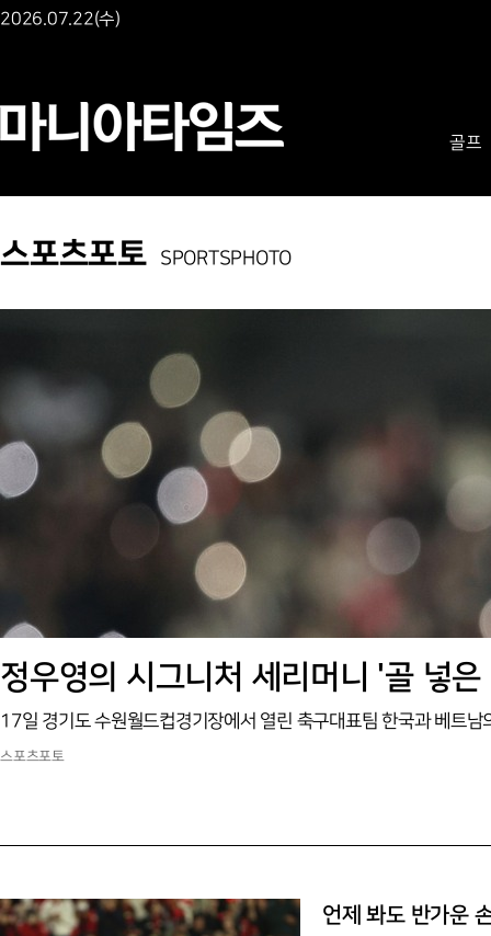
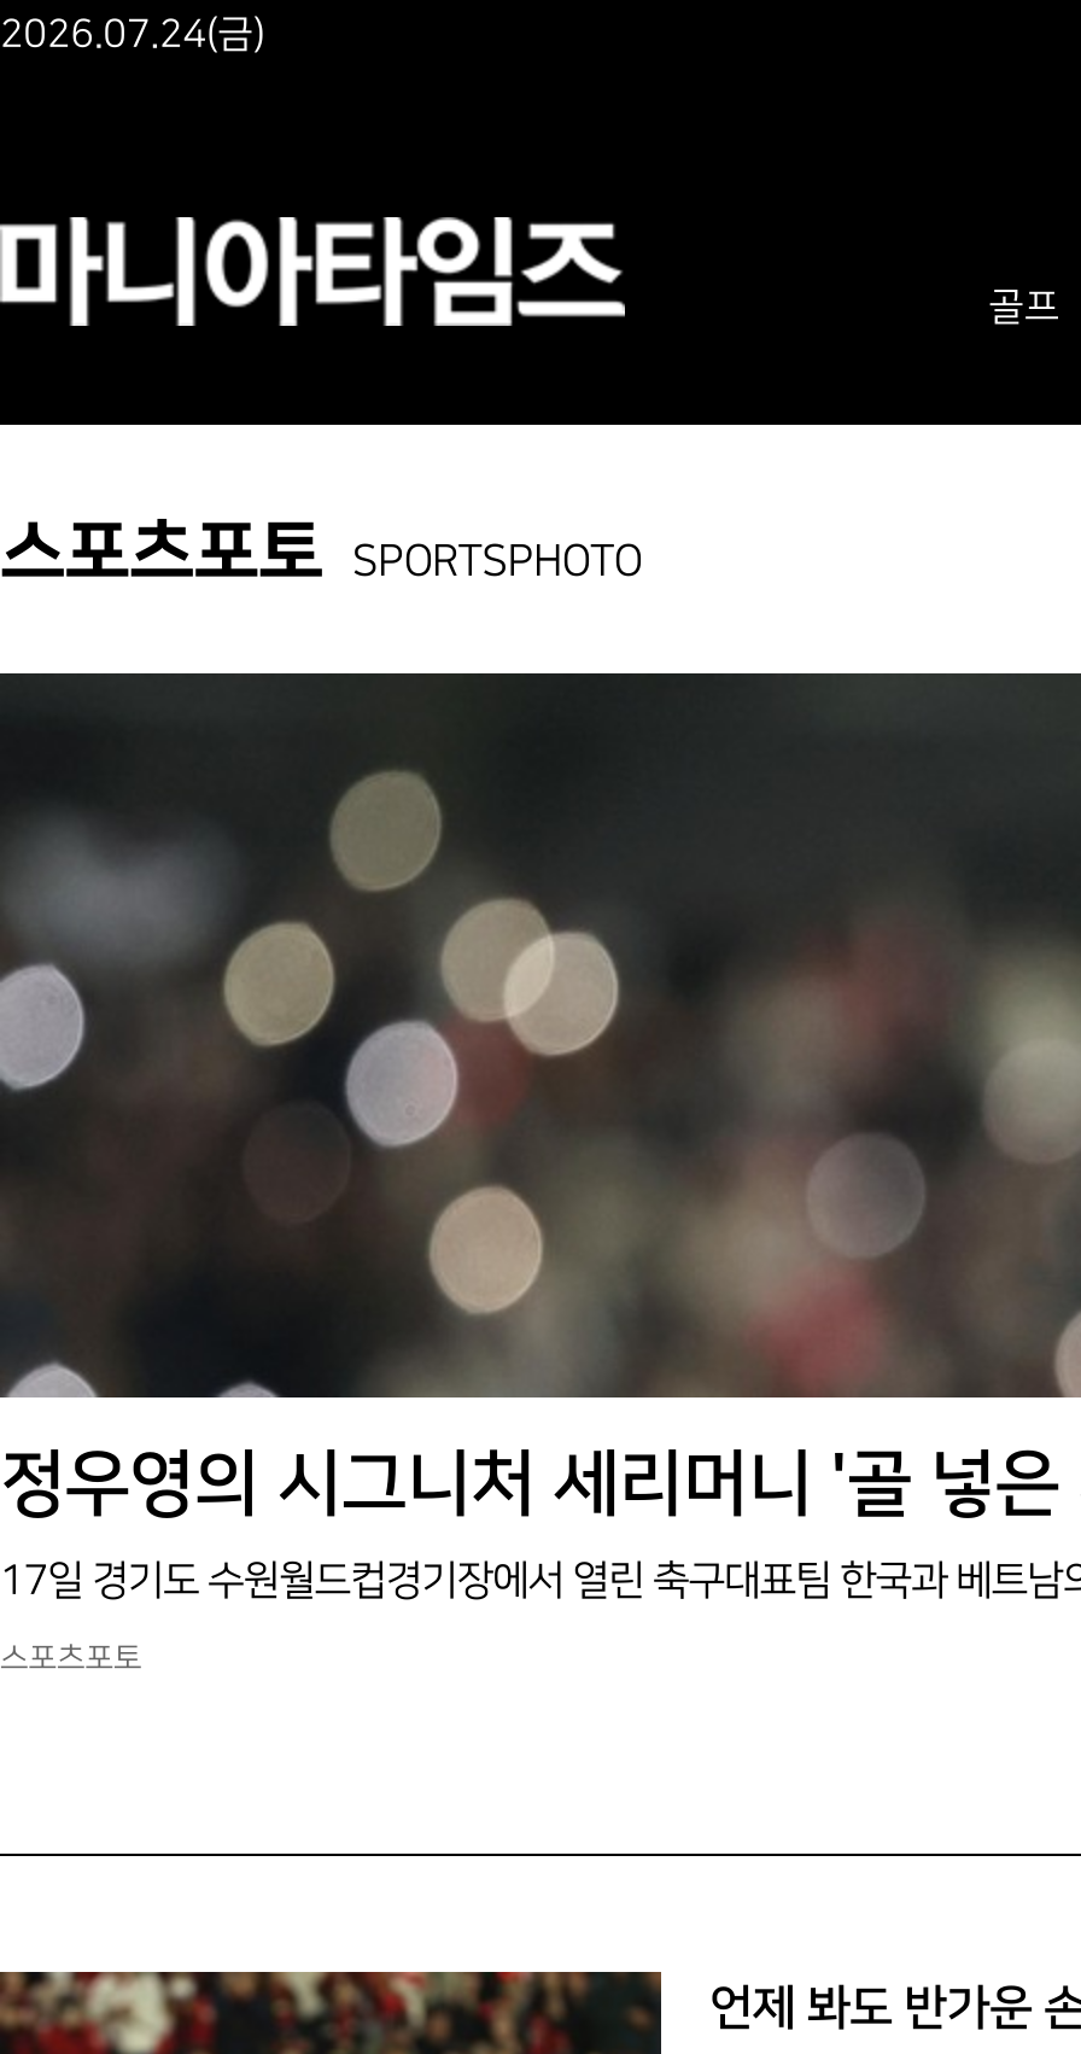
- 2026.07.22(수)
+ 2026.07.24(금)
